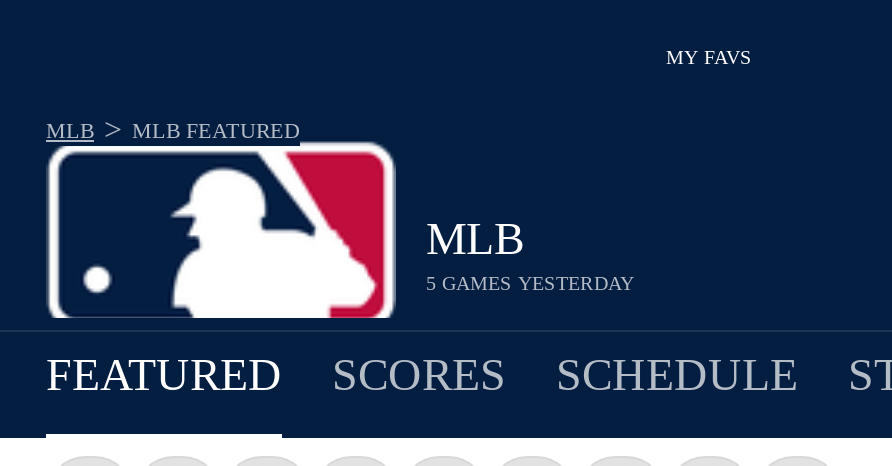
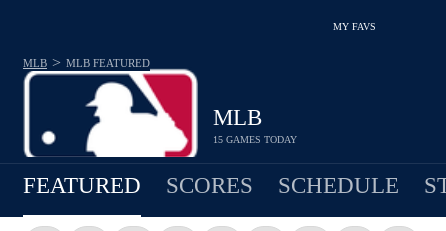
- 5 GAMES YESTERDAY
+ 15 GAMES TODAY
